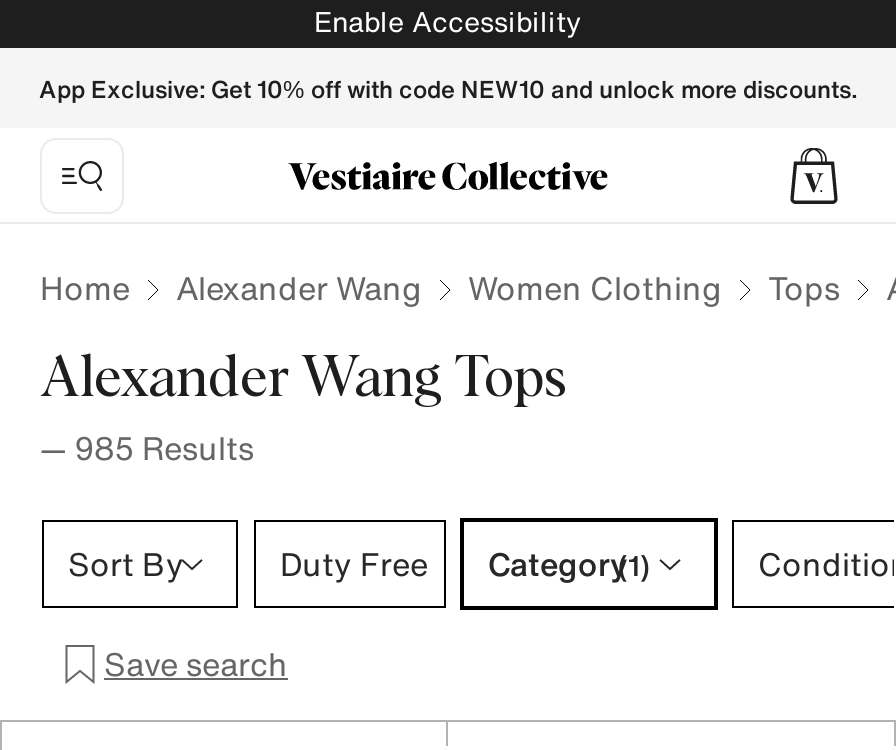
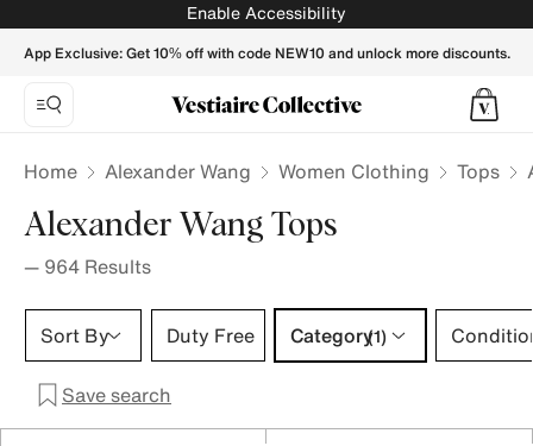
- — 985 Results
+ — 964 Results
